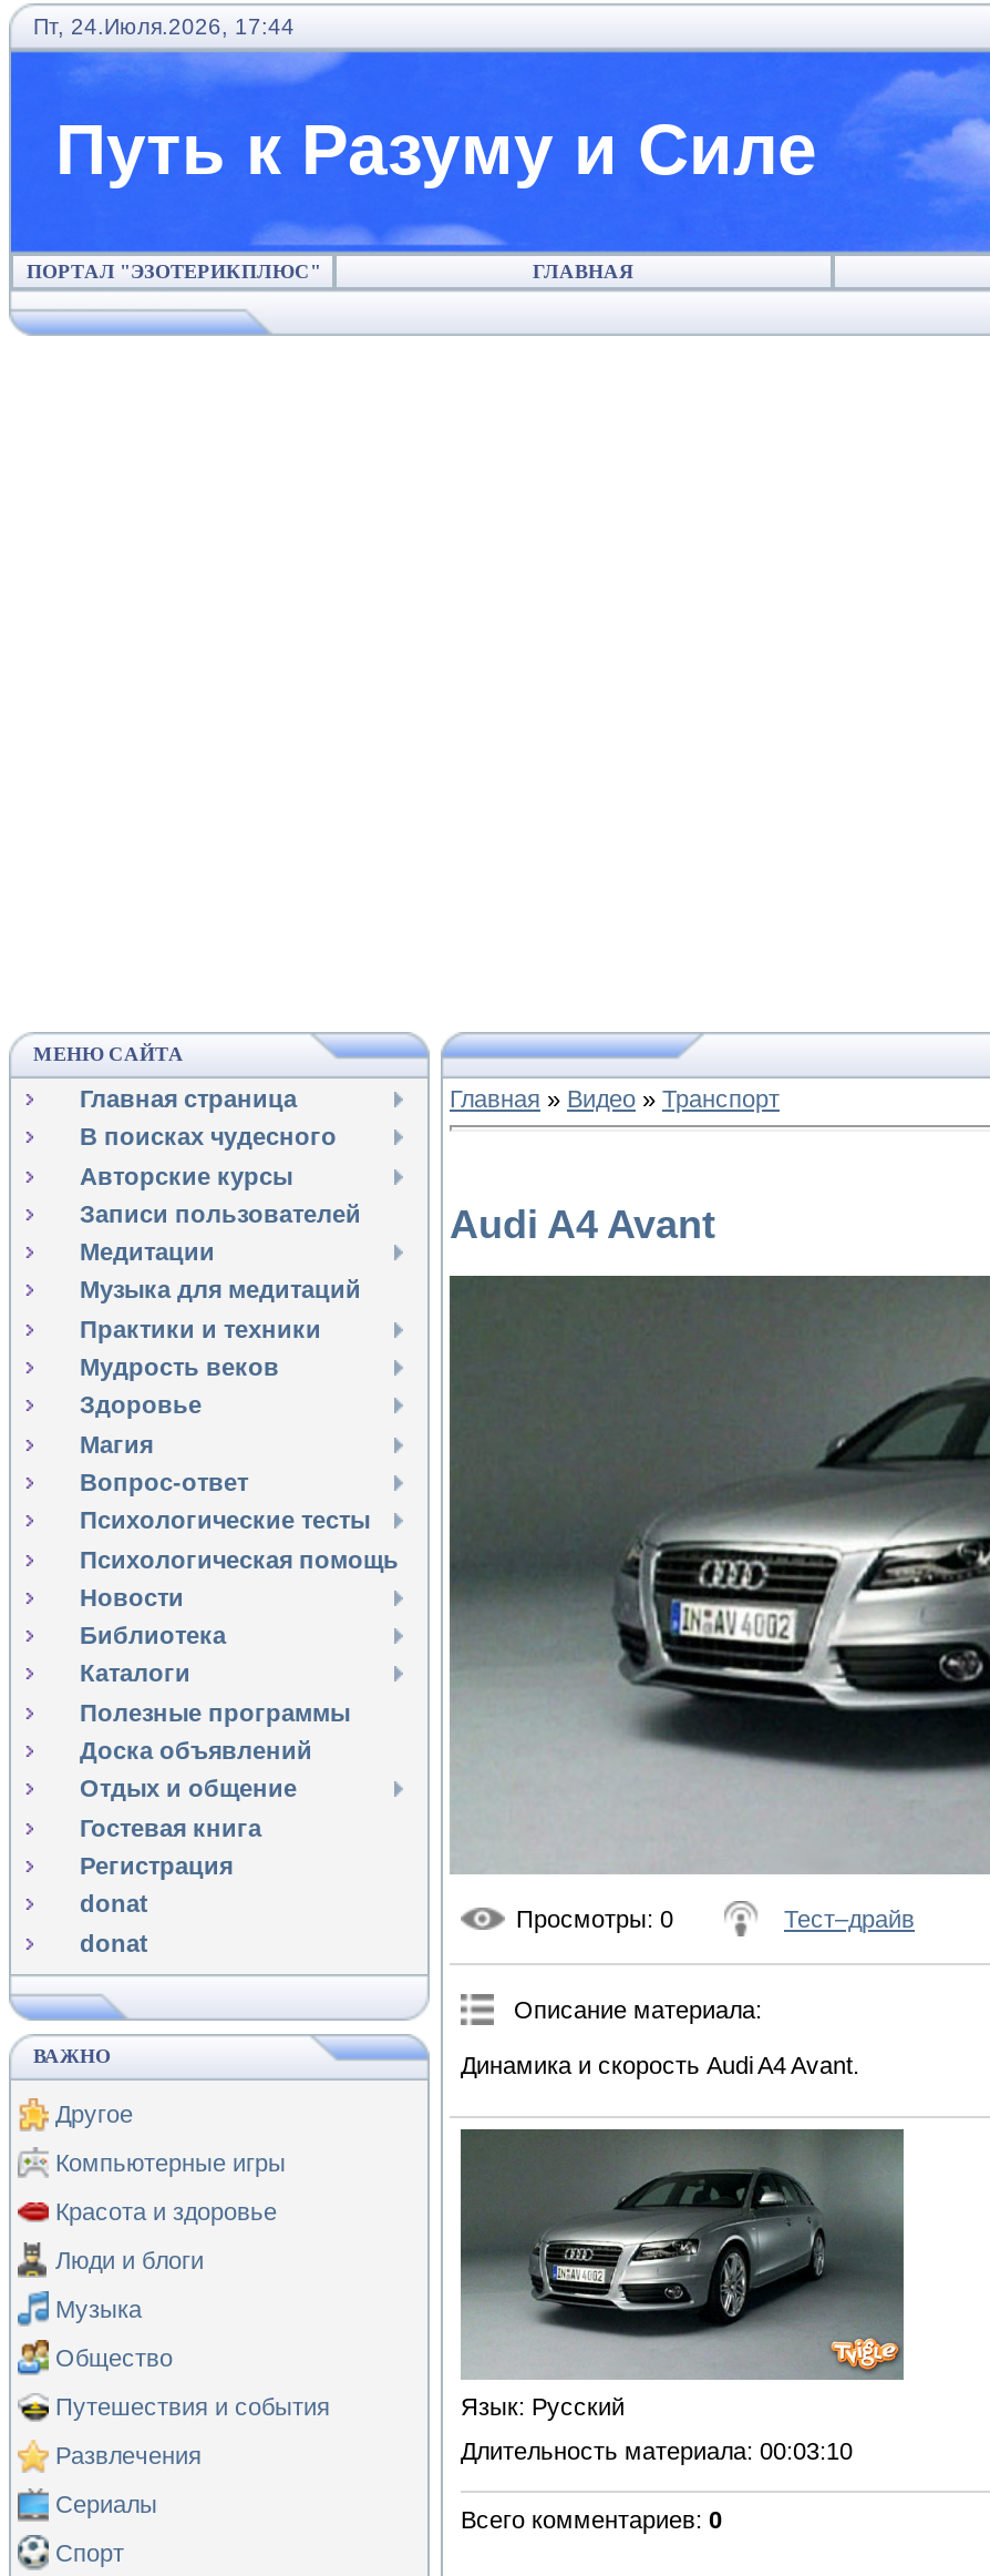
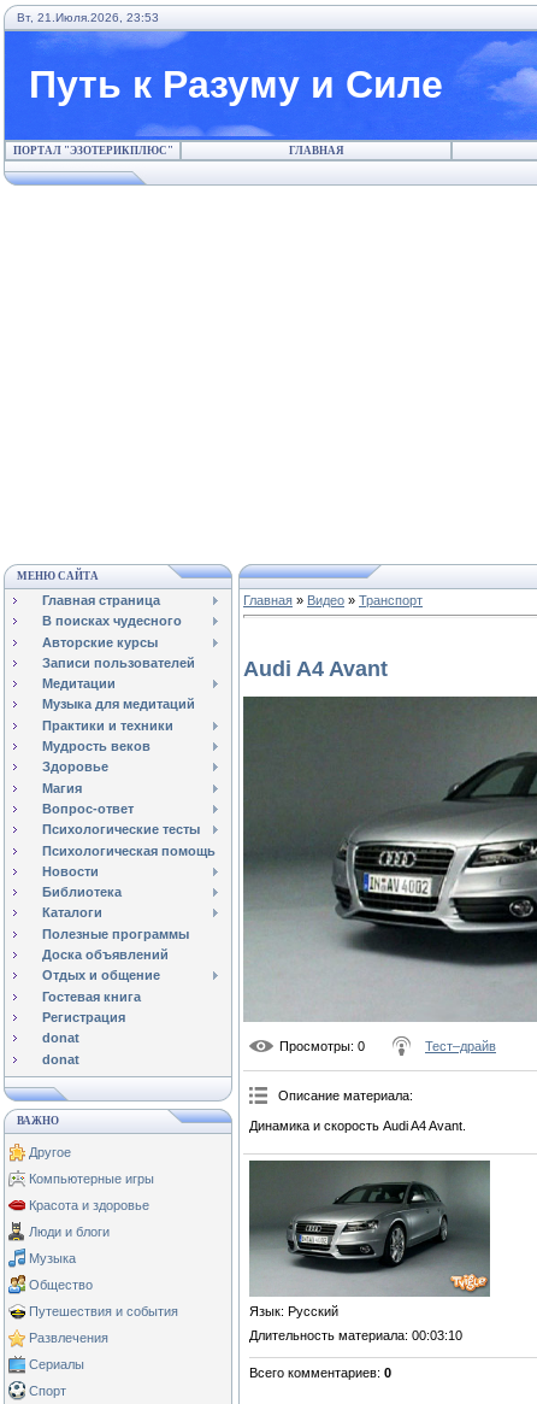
- Пт, 24.Июля.2026, 17:44
+ Вт, 21.Июля.2026, 23:53
